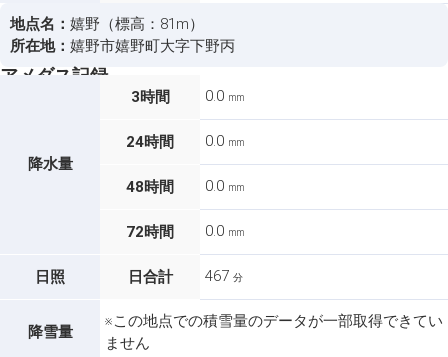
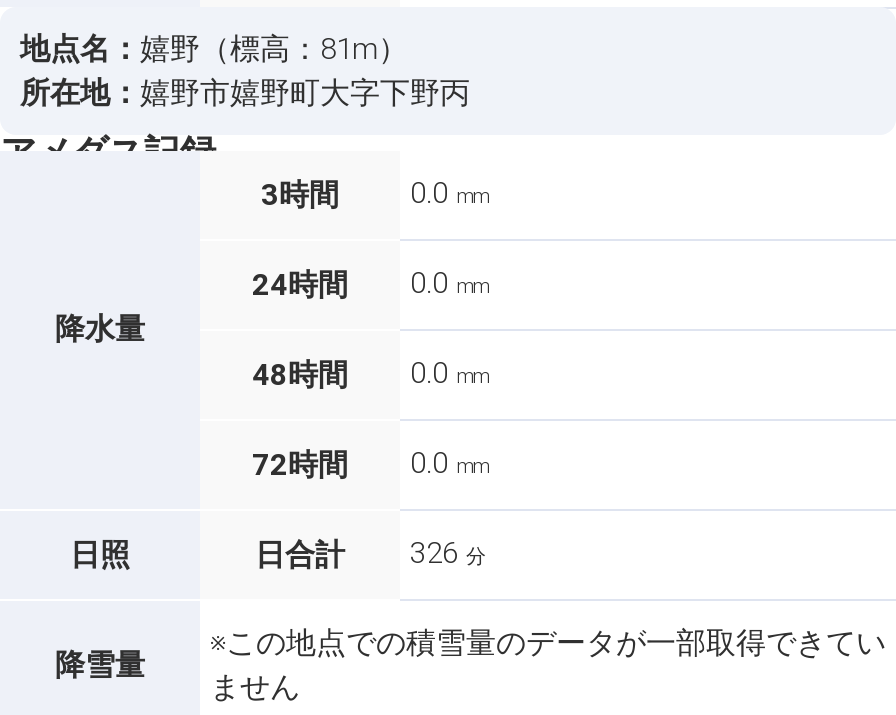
- 日合計 467分
+ 日合計 326分
